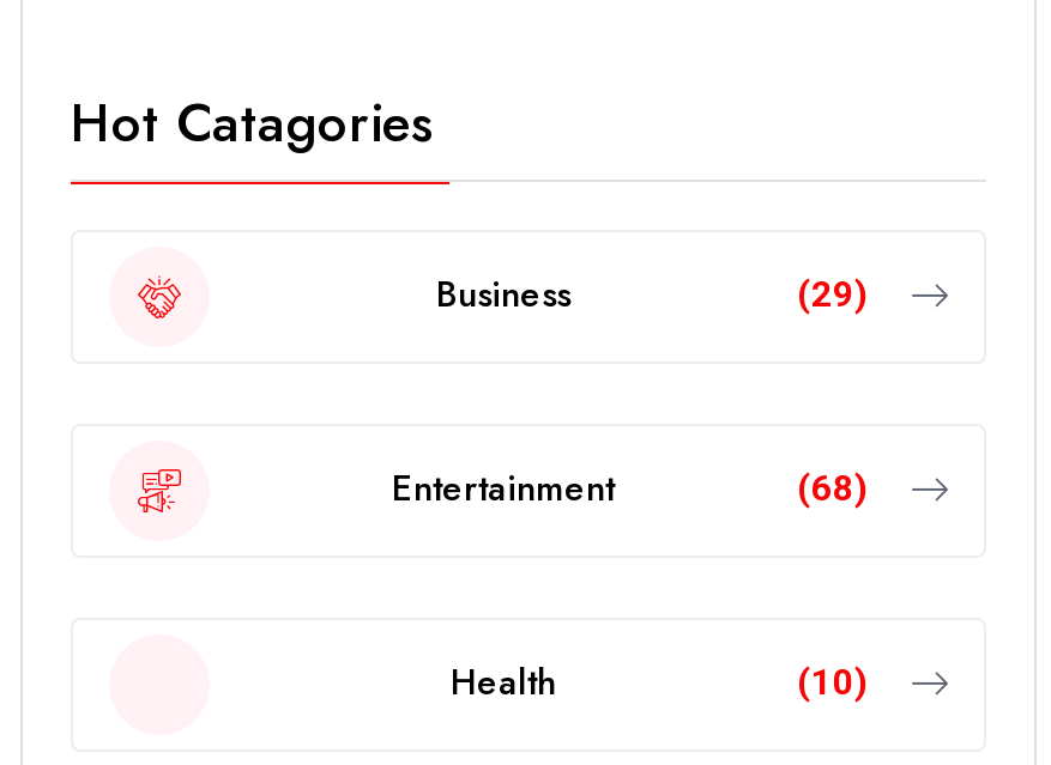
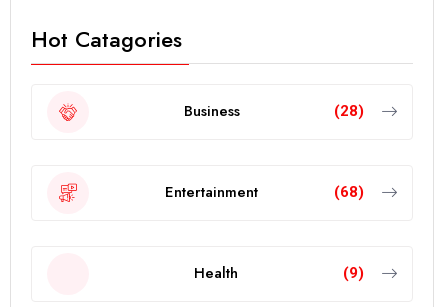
- (29)
+ (28)

- (10)
+ (9)
